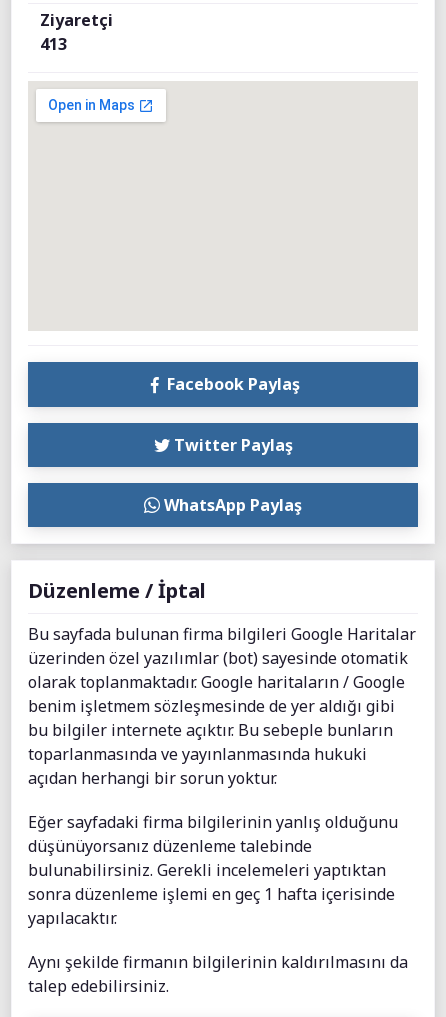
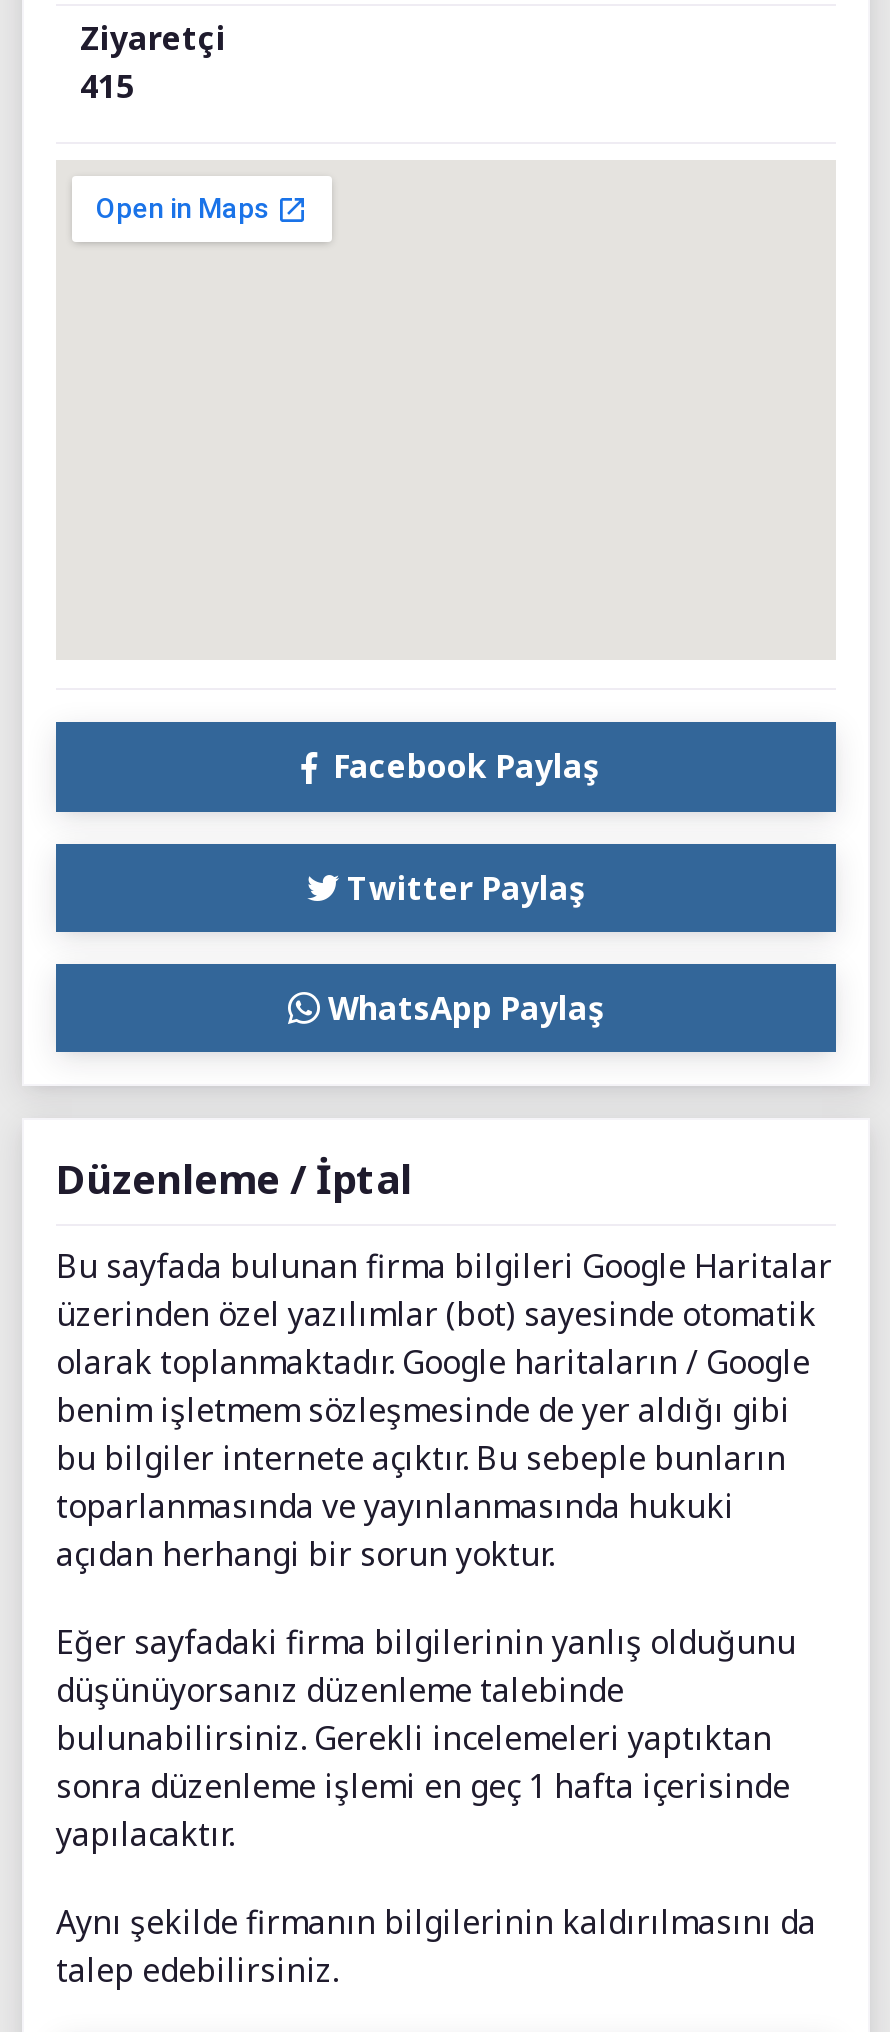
- 413
+ 415
